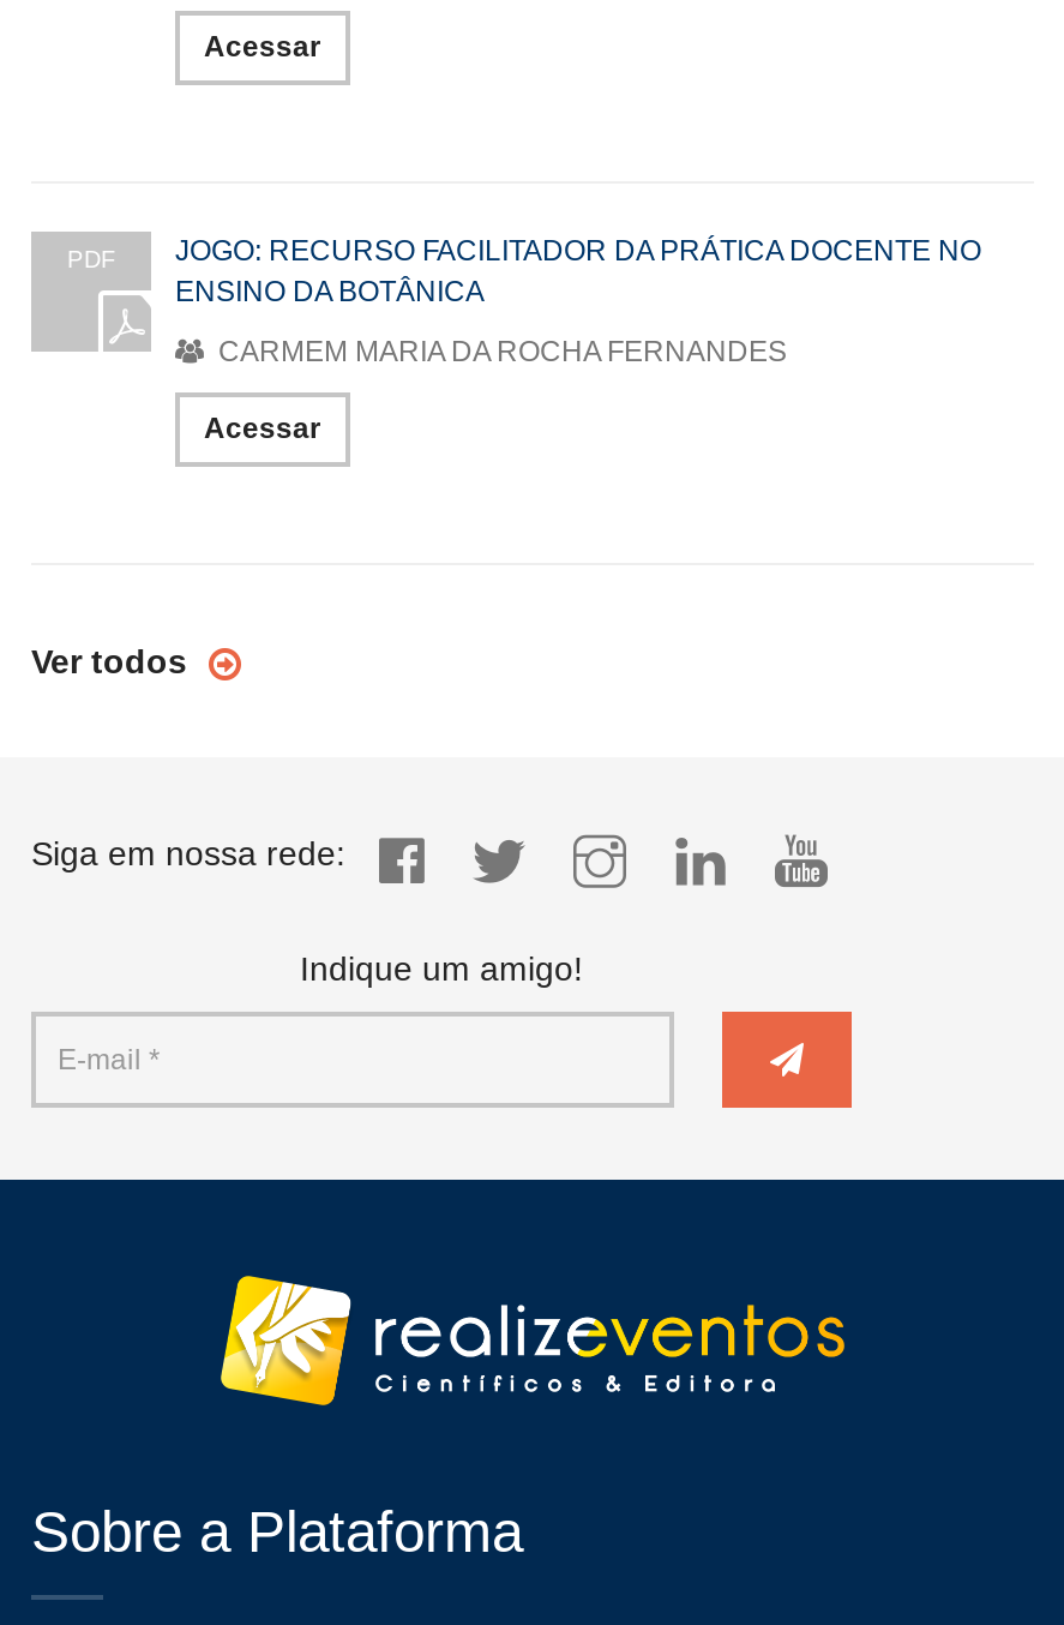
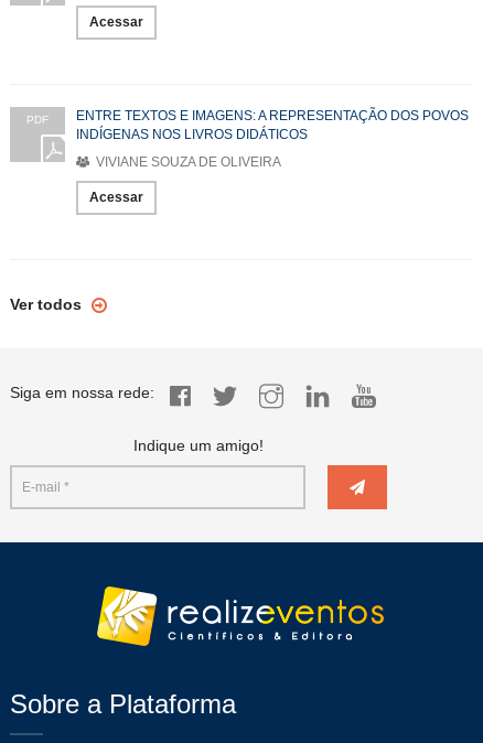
- JOGO: RECURSO FACILITADOR DA PRÁTICA DOCENTE NO
- ENSINO DA BOTÂNICA
+ ENTRE TEXTOS E IMAGENS: A REPRESENTAÇÃO DOS POVOS
+ INDÍGENAS NOS LIVROS DIDÁTICOS

- CARMEM MARIA DA ROCHA FERNANDES
+ VIVIANE SOUZA DE OLIVEIRA
